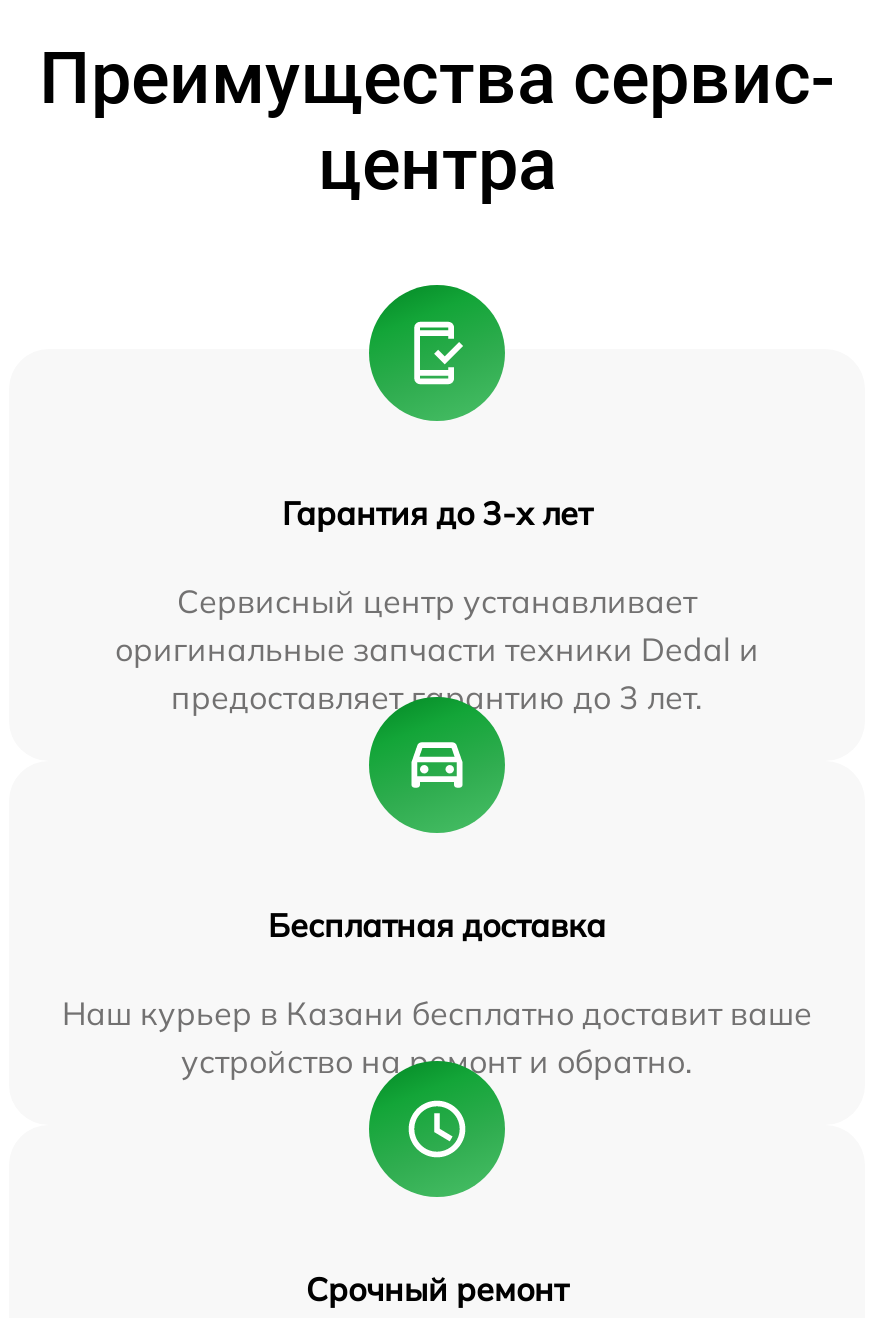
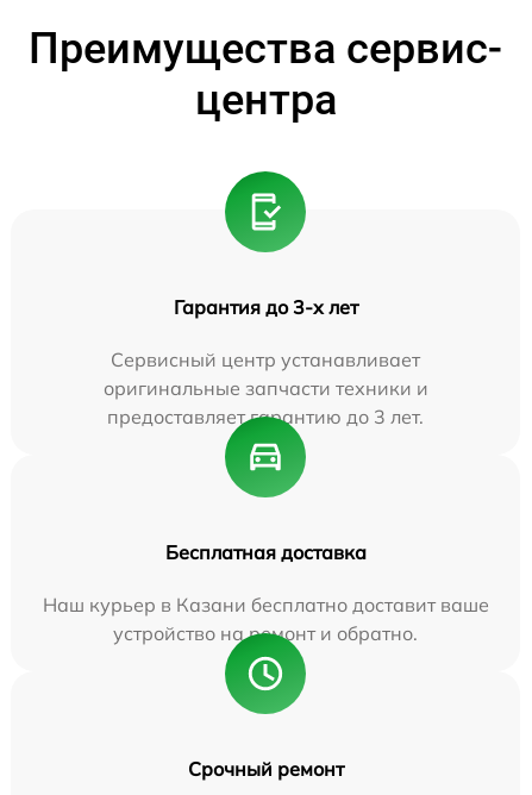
- оригинальные запчасти техники Dedal и
+ оригинальные запчасти техники и
